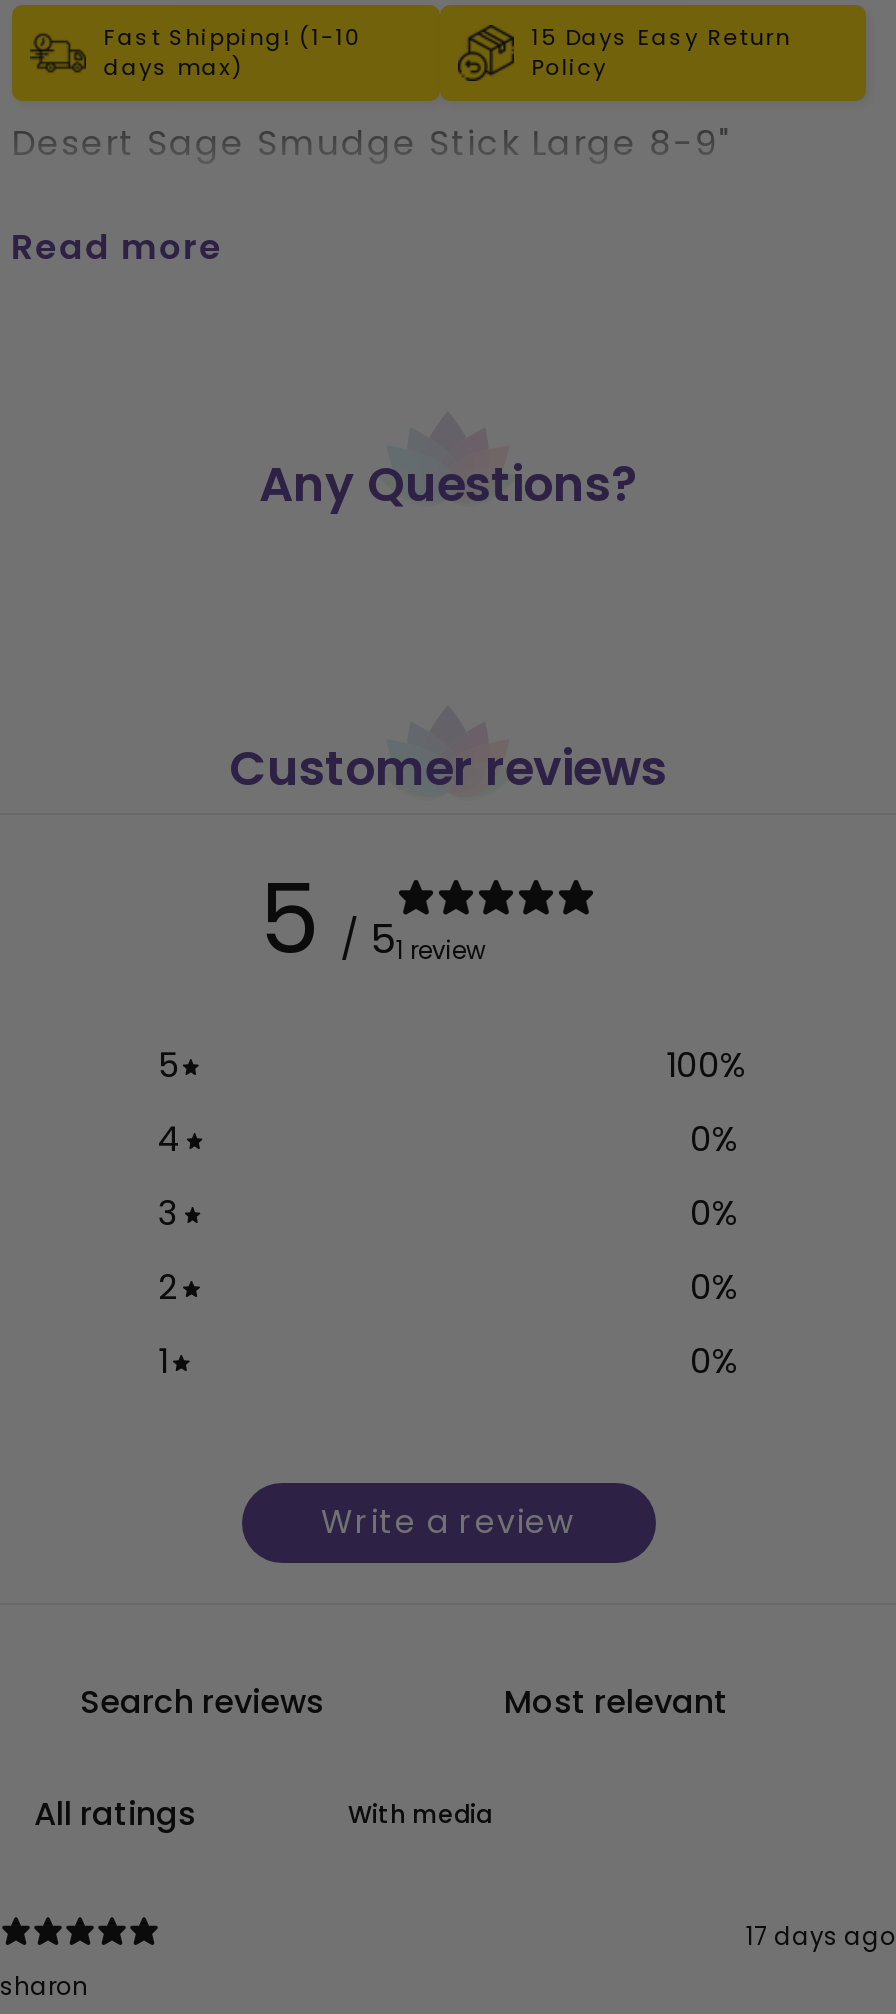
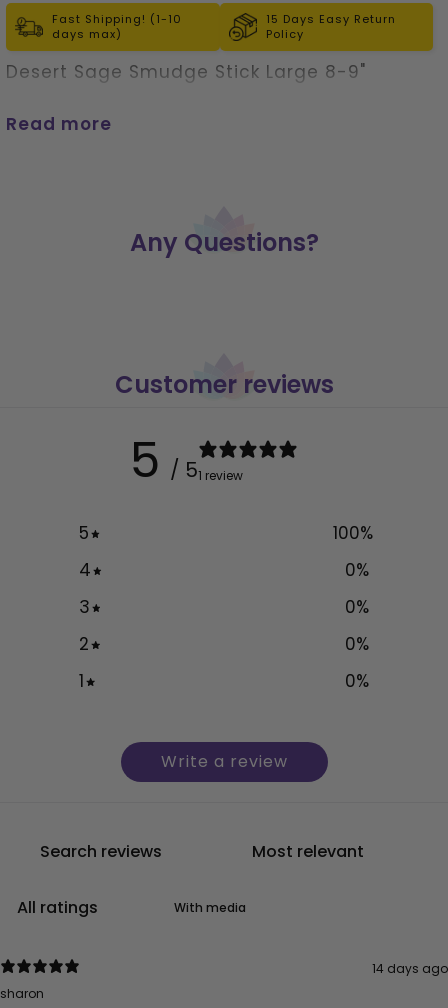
- 17 days ago
+ 14 days ago
